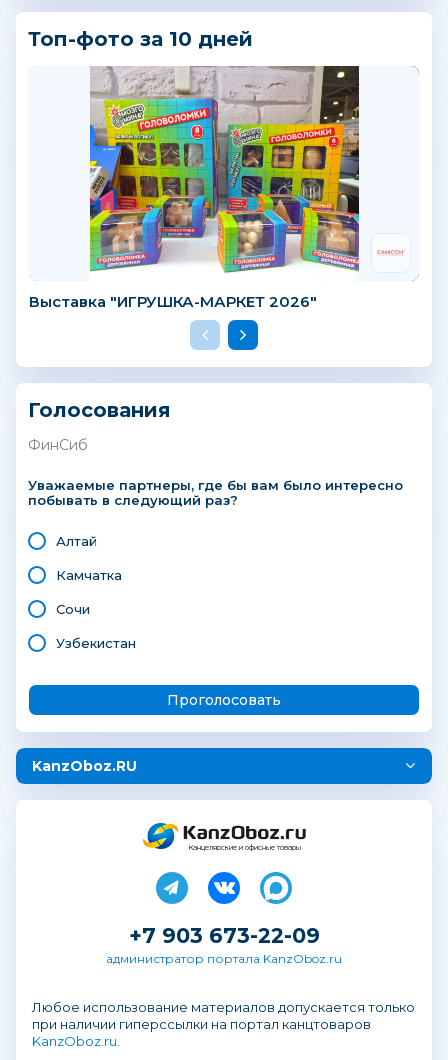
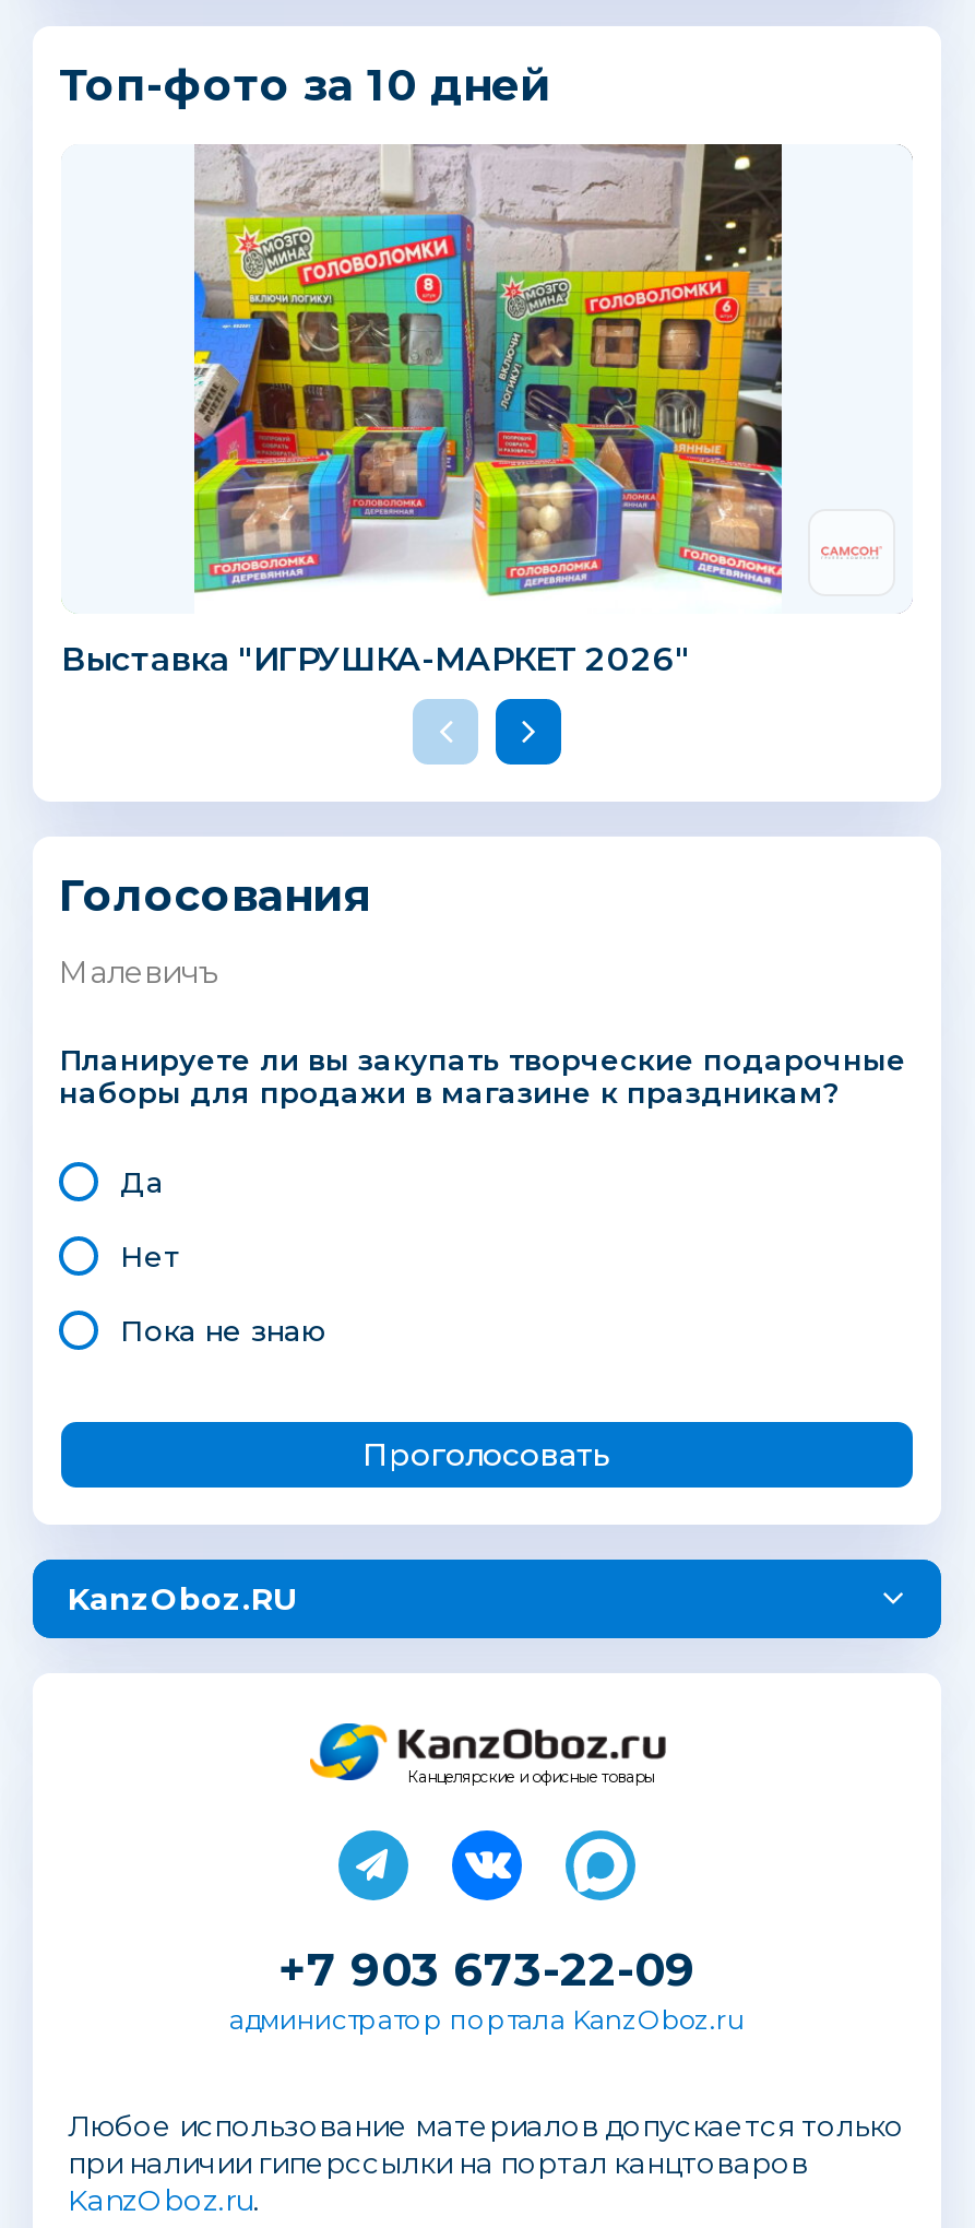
- ФинСиб
- Уважаемые партнеры, где бы вам было интересно
- побывать в следующий раз?
- Алтай
- Камчатка
- Сочи
- Узбекистан
+ Малевичъ
+ Планируете ли вы закупать творческие подарочные
+ наборы для продажи в магазине к праздникам?
+ Да
+ Нет
+ Пока не знаю
